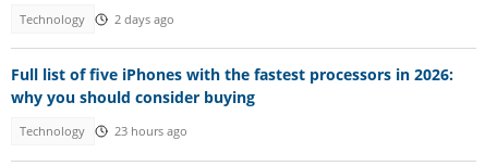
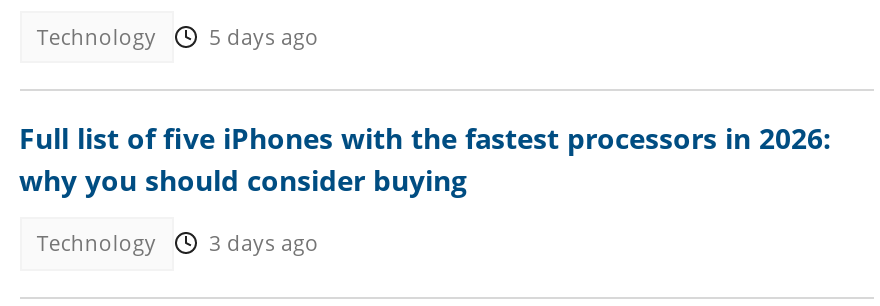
- Technology 2 days ago
+ Technology 5 days ago

- Technology 23 hours ago
+ Technology 3 days ago
